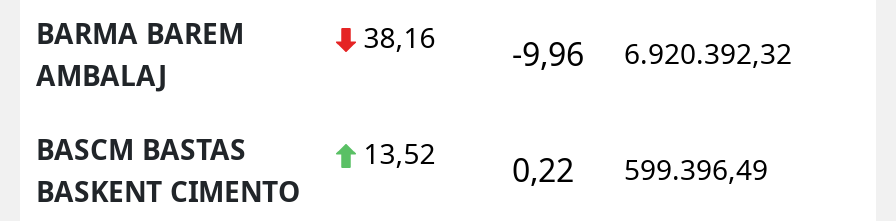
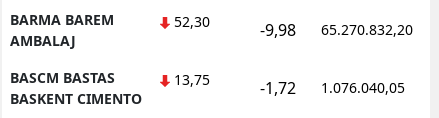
- 38,16
+ 52,30

- -9,96
+ -9,98

- 6.920.392,32
+ 65.270.832,20

- 13,52
+ 13,75

- 0,22
+ -1,72

- 599.396,49
+ 1.076.040,05
